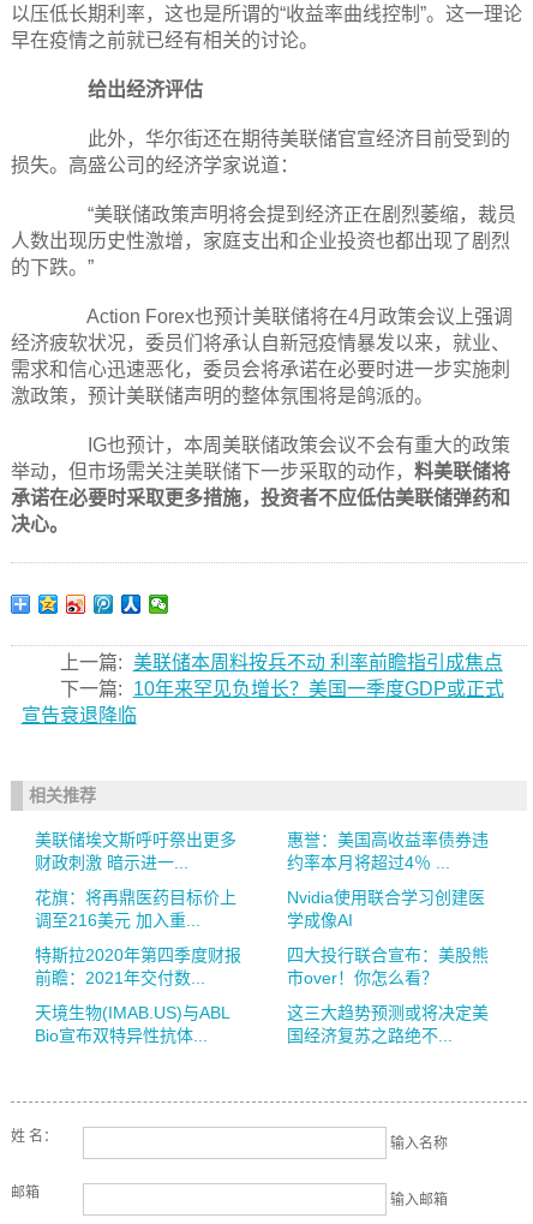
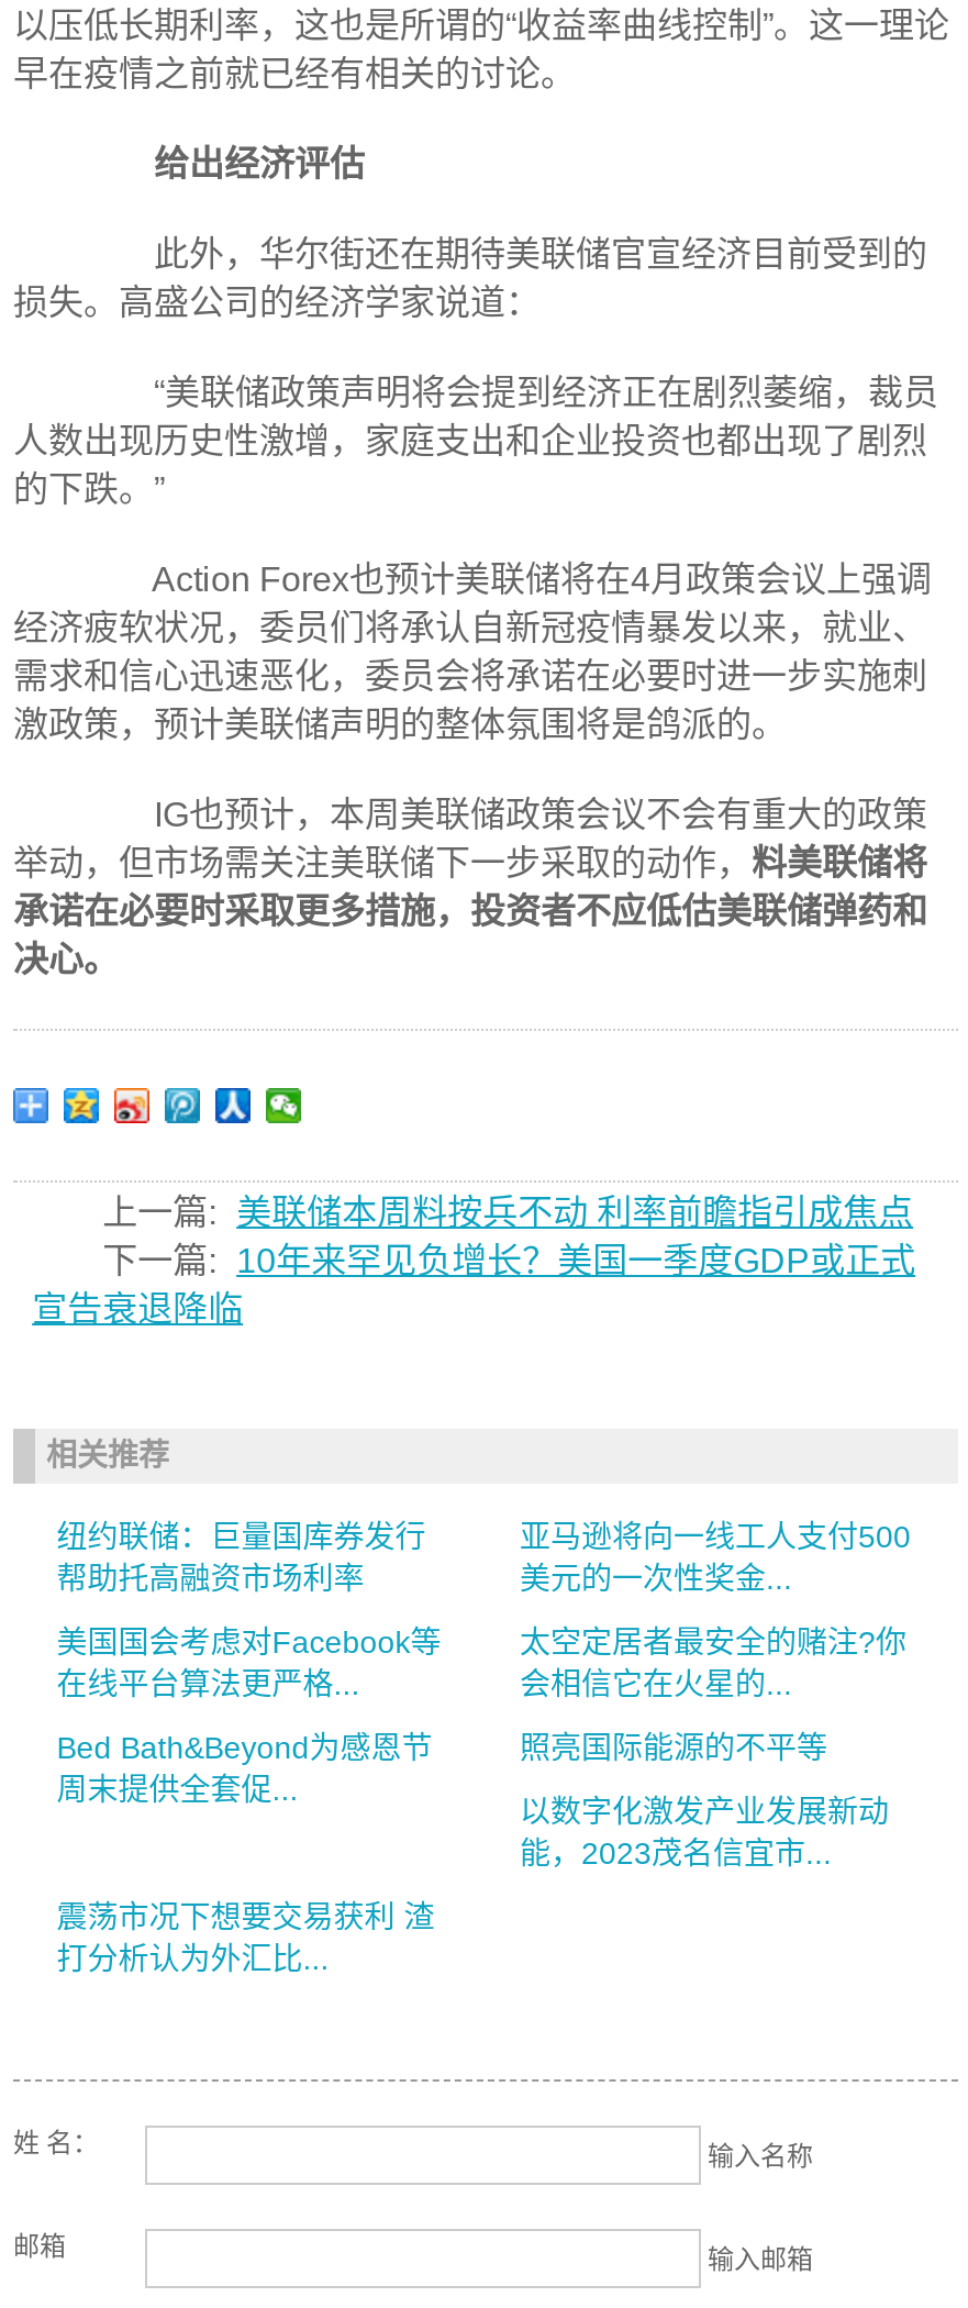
- 美联储埃文斯呼吁祭出更多
- 财政刺激 暗示进一...
+ 纽约联储：巨量国库券发行
+ 帮助托高融资市场利率

- 惠誉：美国高收益率债券违
- 约率本月将超过4％ ...
+ 亚马逊将向一线工人支付500
+ 美元的一次性奖金...

- 花旗：将再鼎医药目标价上
- 调至216美元 加入重...
+ 美国国会考虑对Facebook等
+ 在线平台算法更严格...

- Nvidia使用联合学习创建医
- 学成像AI
+ 太空定居者最安全的赌注?你
+ 会相信它在火星的...

- 特斯拉2020年第四季度财报
- 前瞻：2021年交付数...
+ Bed Bath&Beyond为感恩节
+ 周末提供全套促...

- 四大投行联合宣布：美股熊
- 市over！你怎么看？
+ 照亮国际能源的不平等

- 天境生物(IMAB.US)与ABL
- Bio宣布双特异性抗体...
+ 以数字化激发产业发展新动
+ 能，2023茂名信宜市...

- 这三大趋势预测或将决定美
- 国经济复苏之路绝不...
+ 震荡市况下想要交易获利 渣
+ 打分析认为外汇比...
